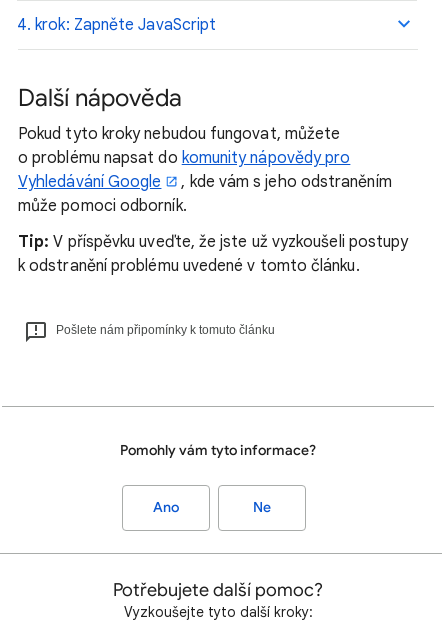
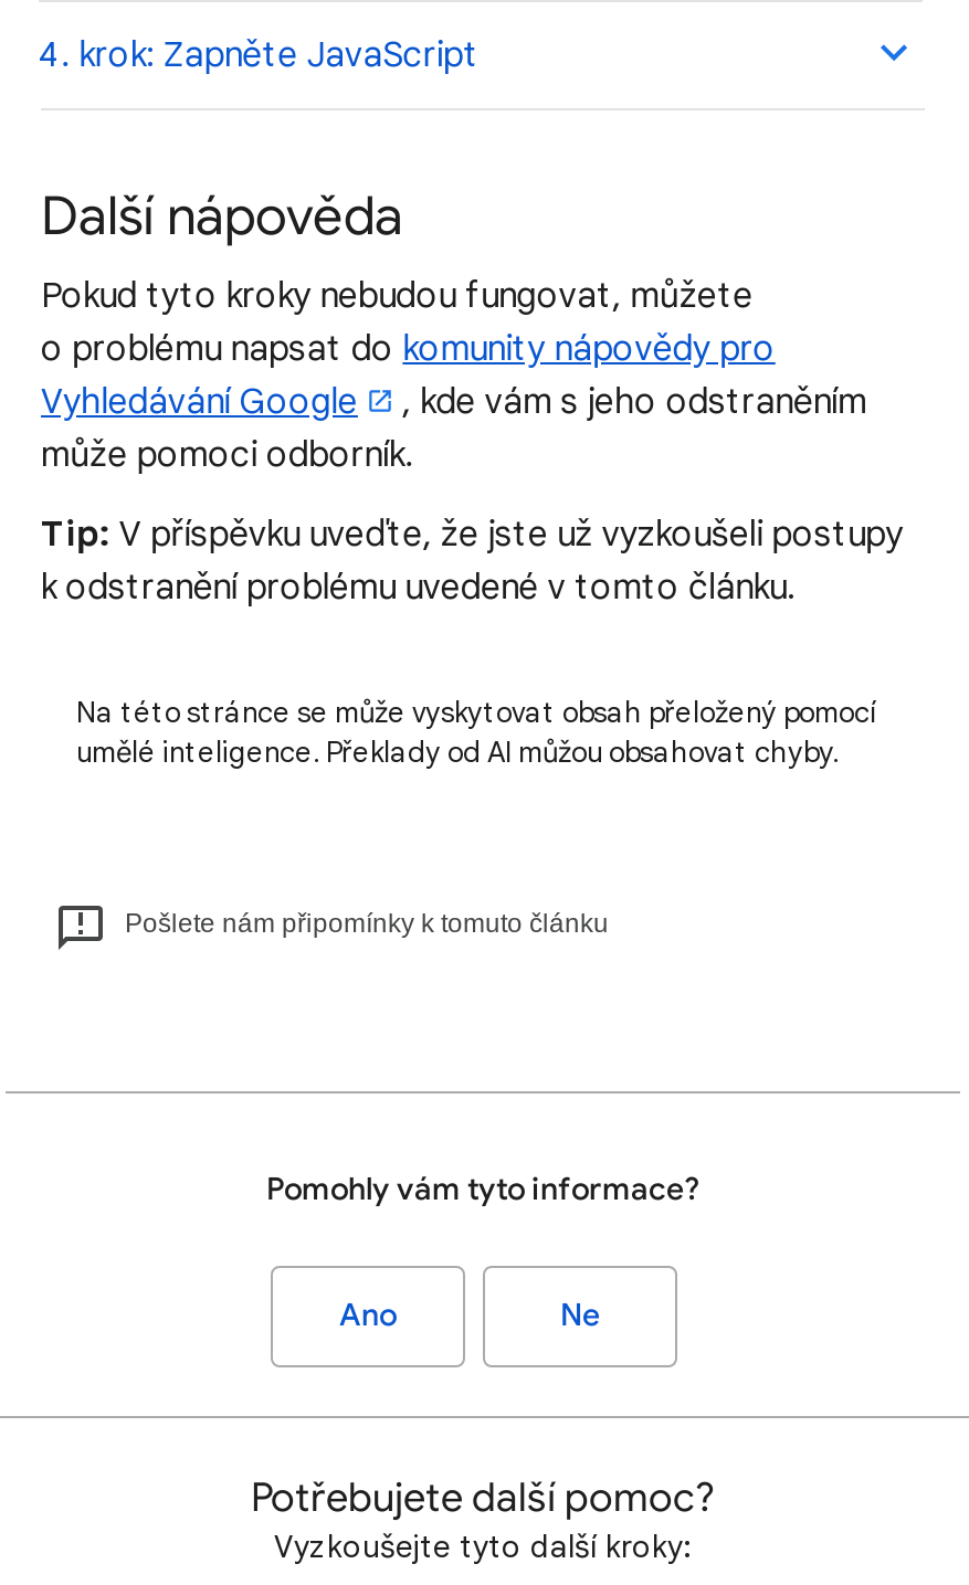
+ Na této stránce se může vyskytovat obsah přeložený pomocí
+ umělé inteligence. Překlady od AI můžou obsahovat chyby.
